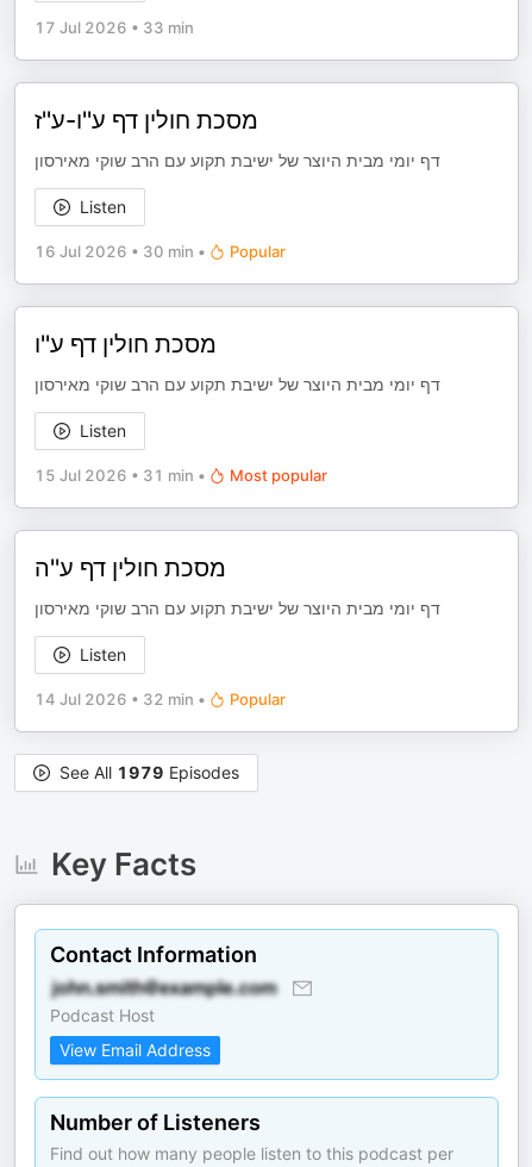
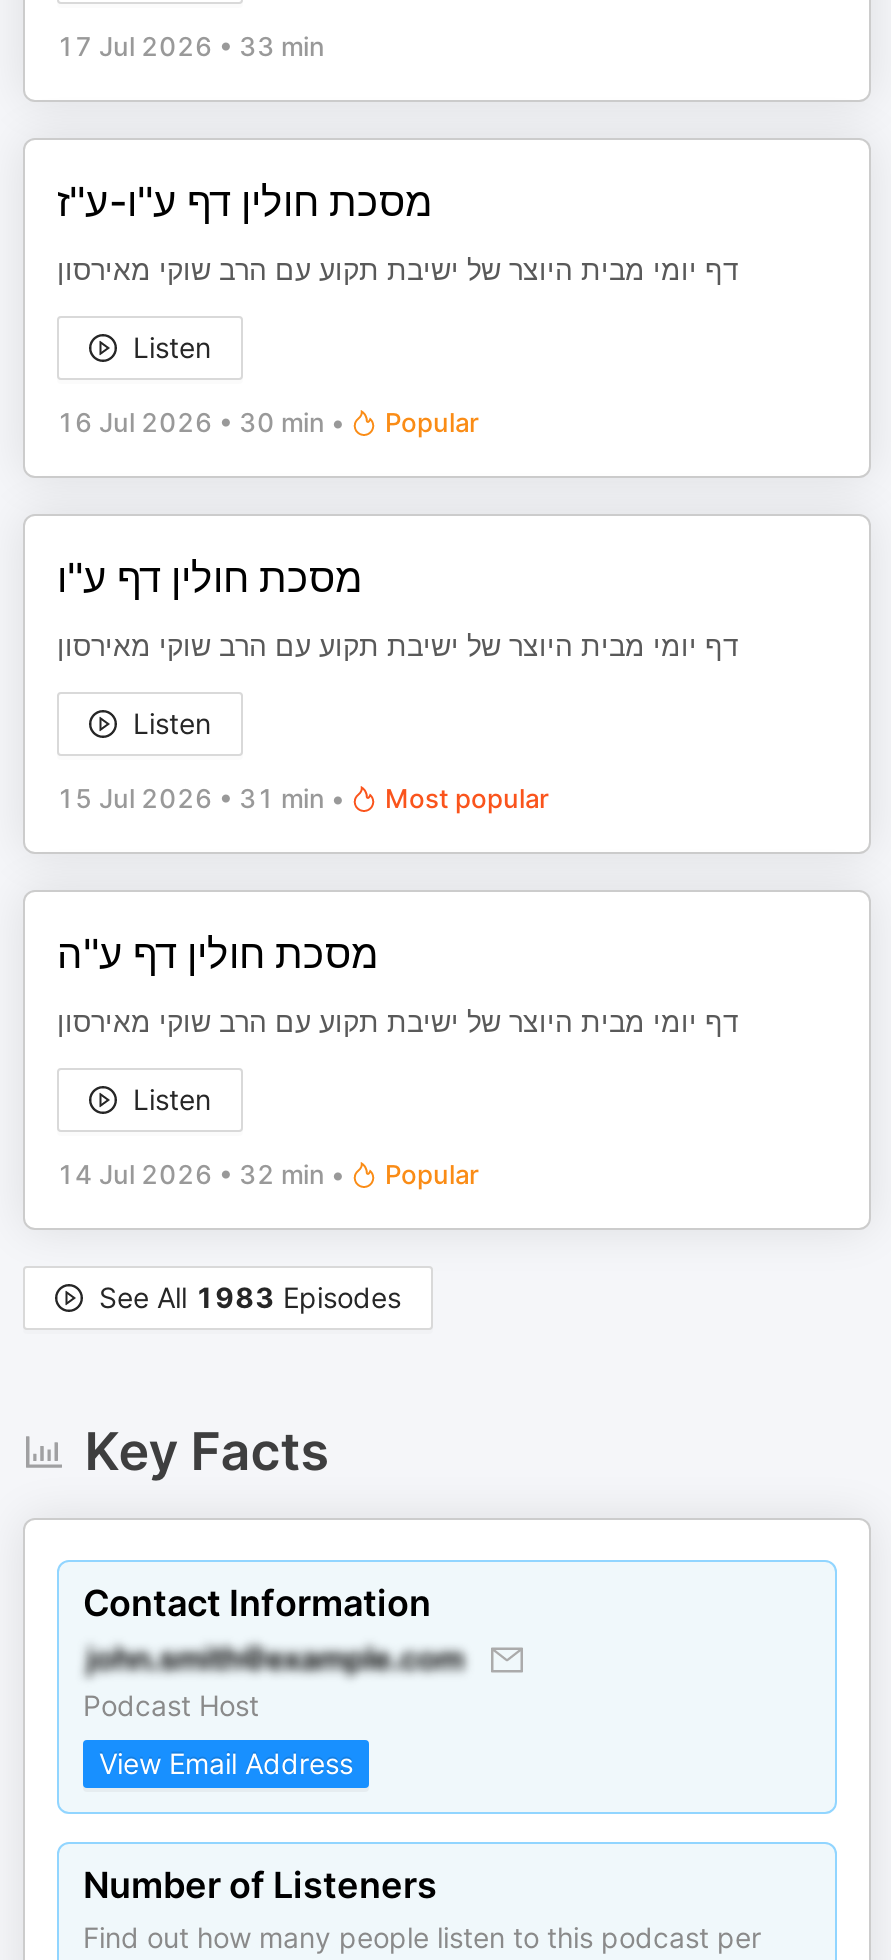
- See All 1979 Episodes
+ See All 1983 Episodes
